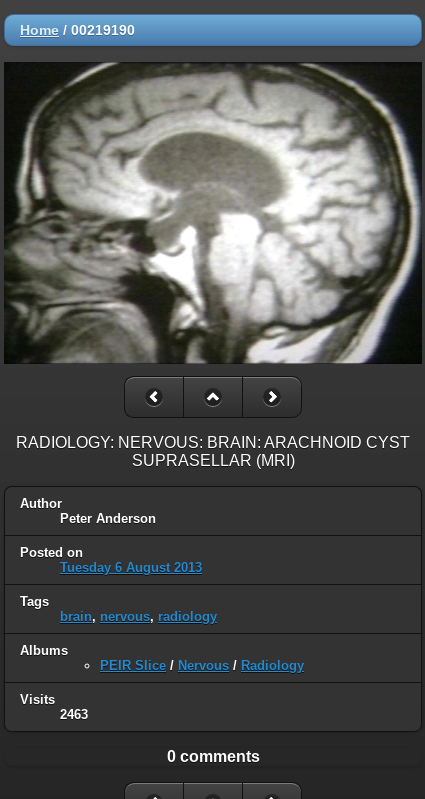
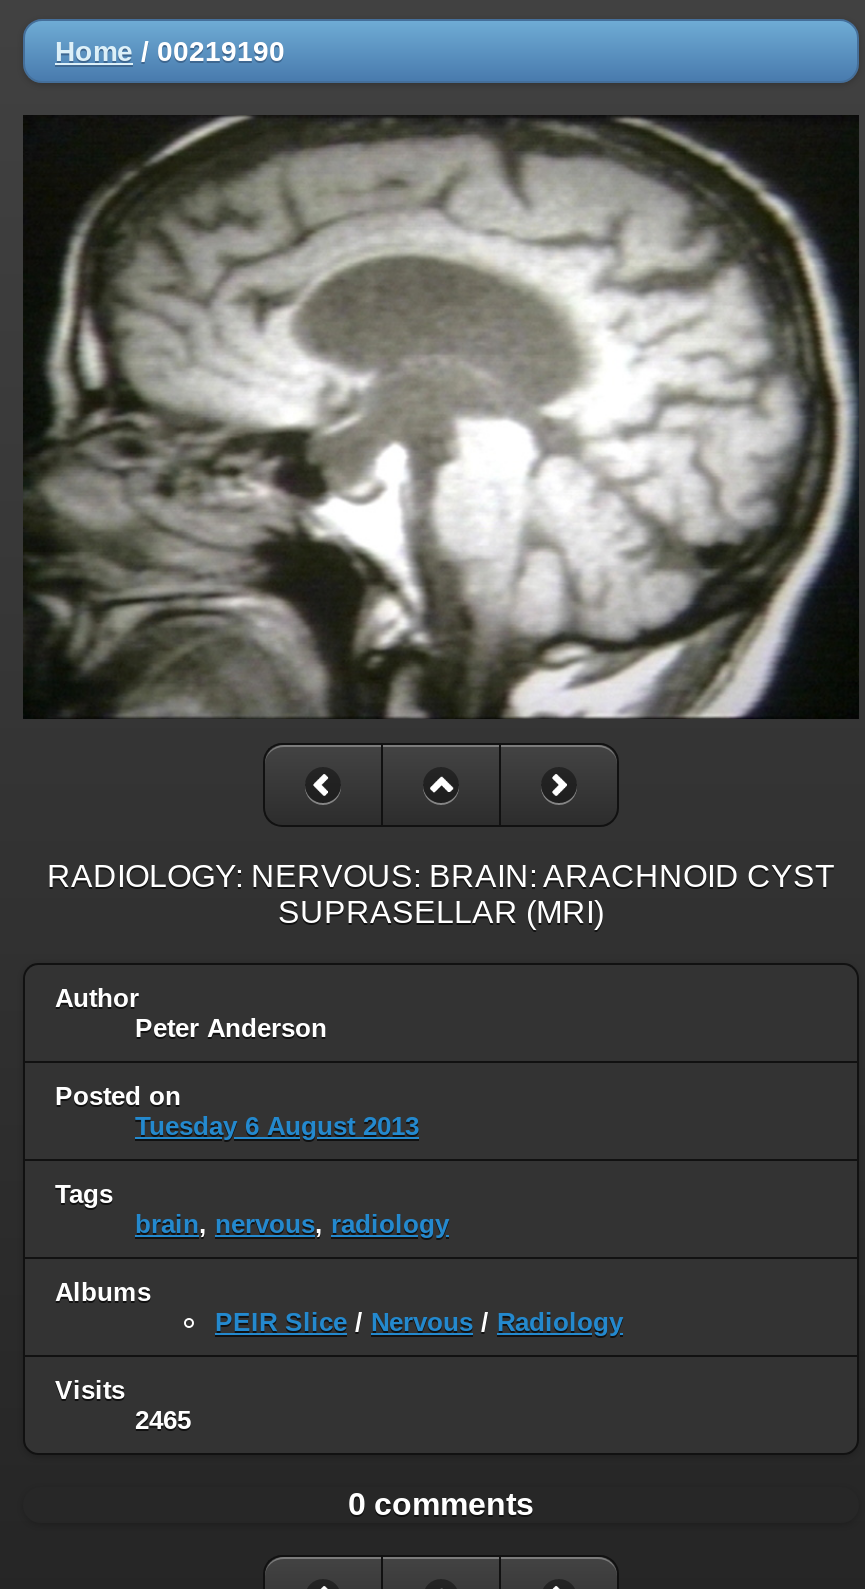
- 2463
+ 2465
